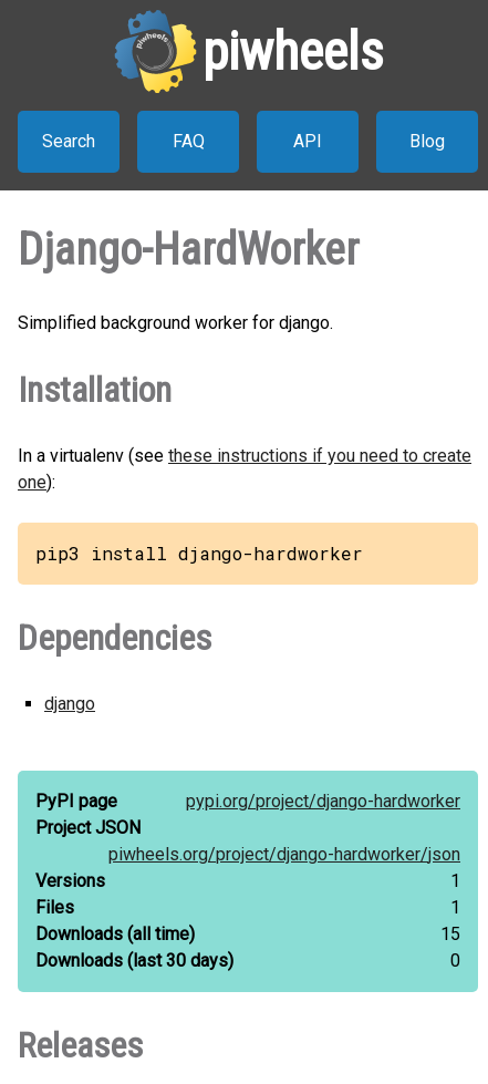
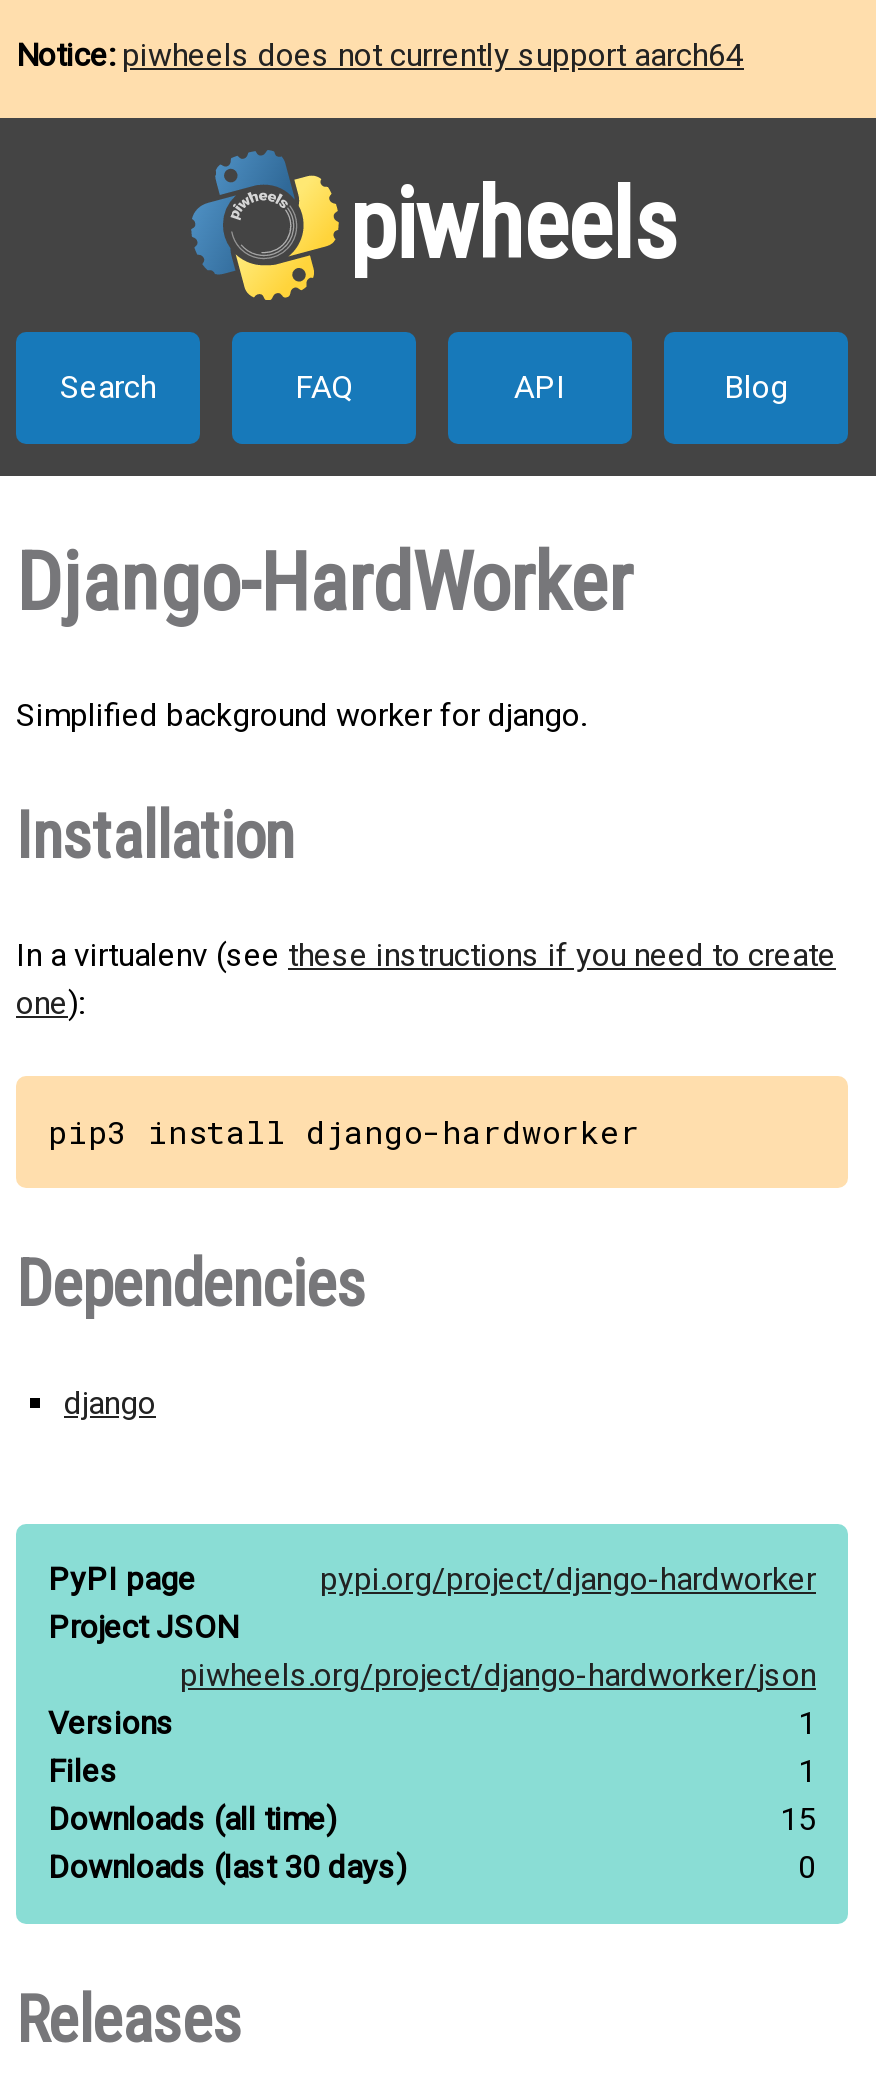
+ Notice: piwheels does not currently support aarch64
